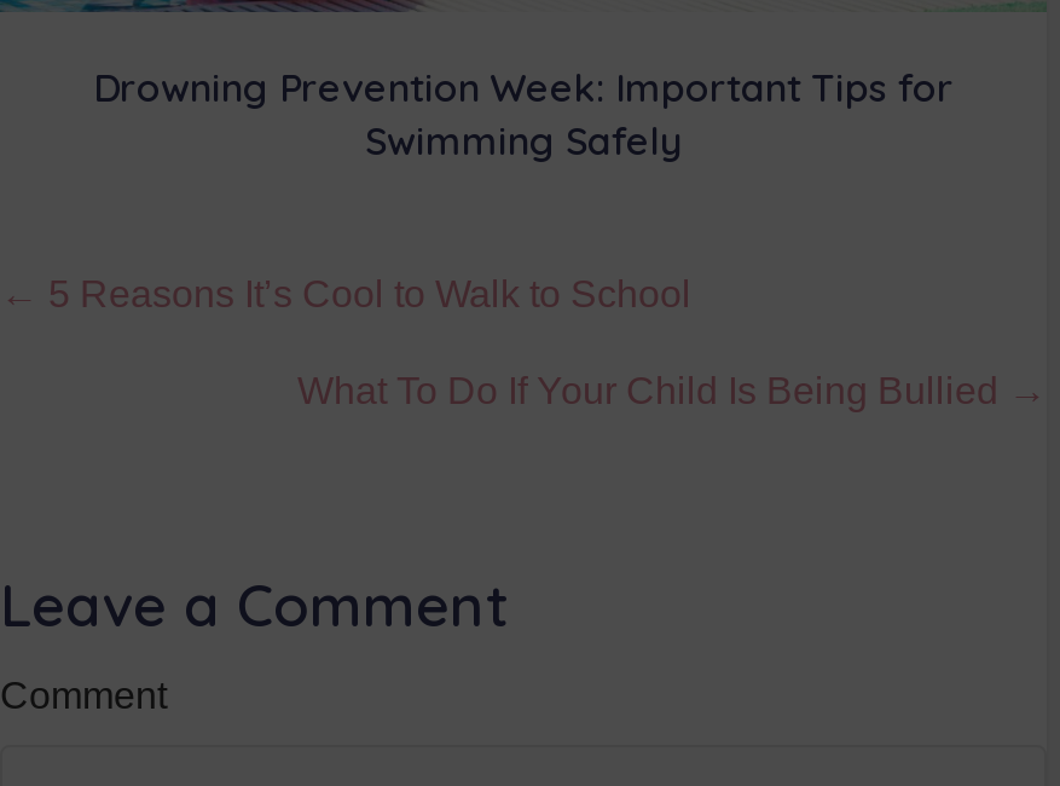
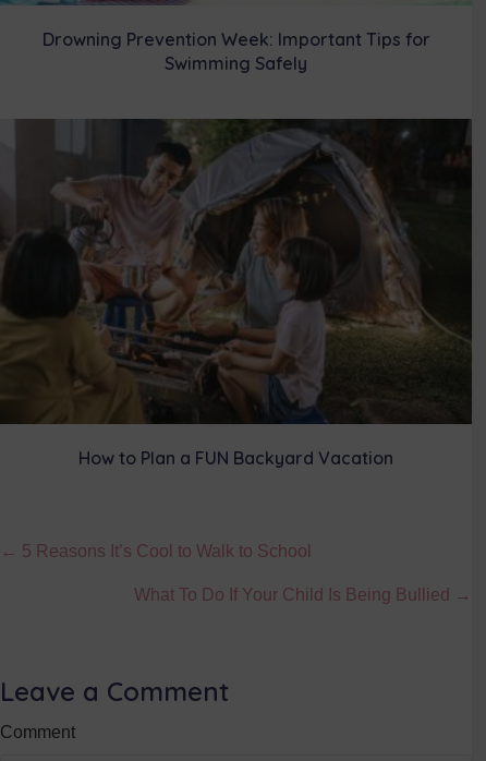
+ [image]
+ How to Plan a FUN Backyard Vacation
